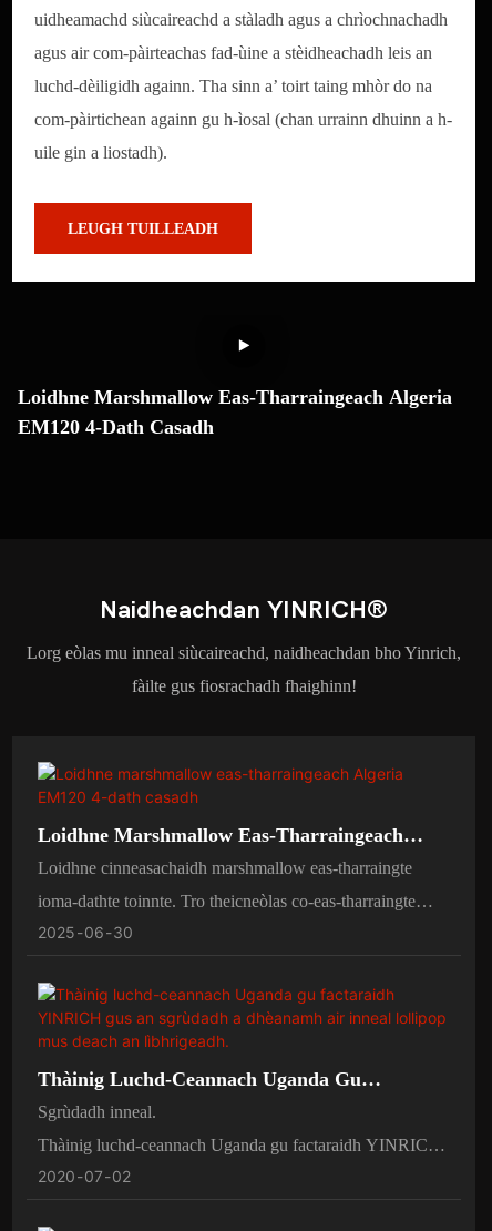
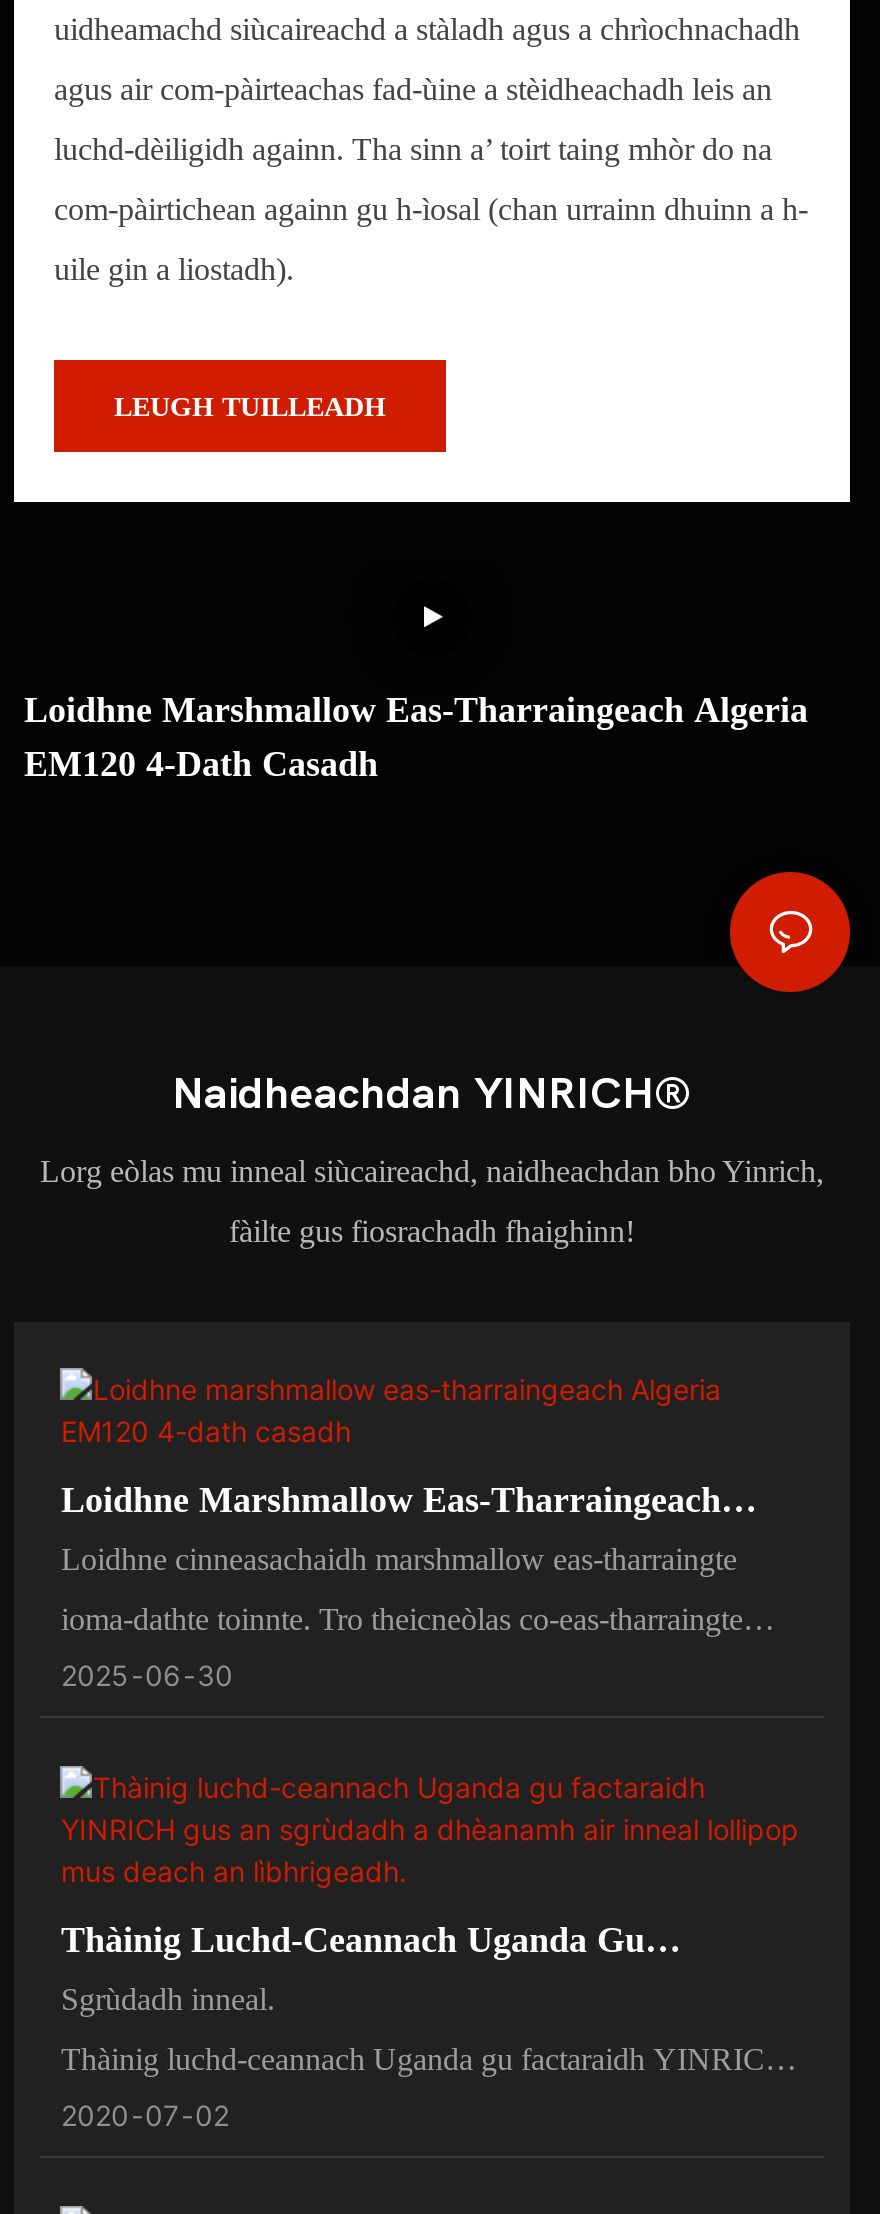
+ [image]
